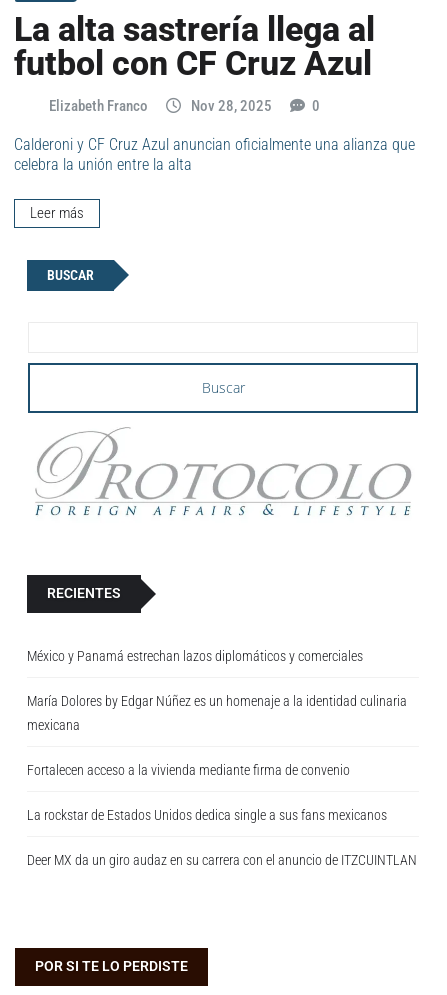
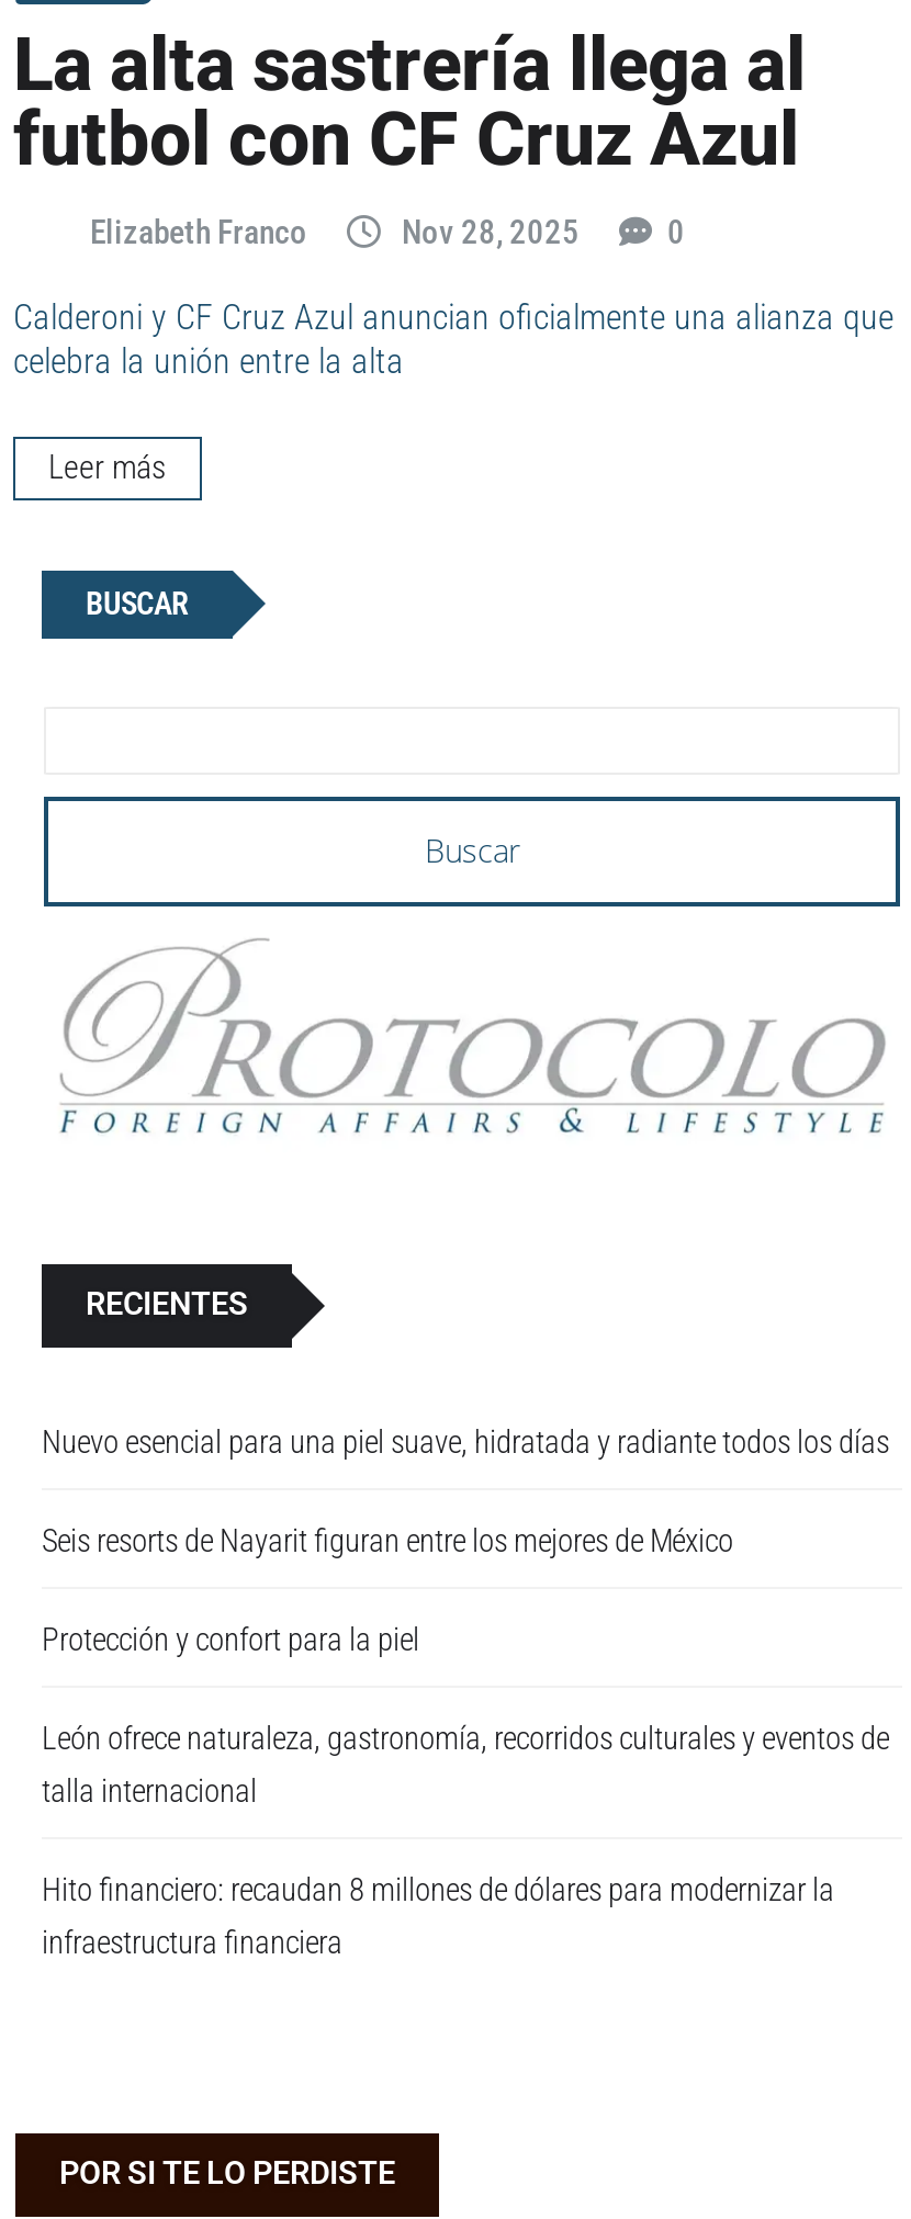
- México y Panamá estrechan lazos diplomáticos y comerciales
+ Nuevo esencial para una piel suave, hidratada y radiante todos los días

- María Dolores by Edgar Núñez es un homenaje a la identidad culinaria
- mexicana
+ Seis resorts de Nayarit figuran entre los mejores de México

- Fortalecen acceso a la vivienda mediante firma de convenio
+ Protección y confort para la piel

- La rockstar de Estados Unidos dedica single a sus fans mexicanos
+ León ofrece naturaleza, gastronomía, recorridos culturales y eventos de
+ talla internacional

- Deer MX da un giro audaz en su carrera con el anuncio de ITZCUINTLAN
+ Hito financiero: recaudan 8 millones de dólares para modernizar la
+ infraestructura financiera
